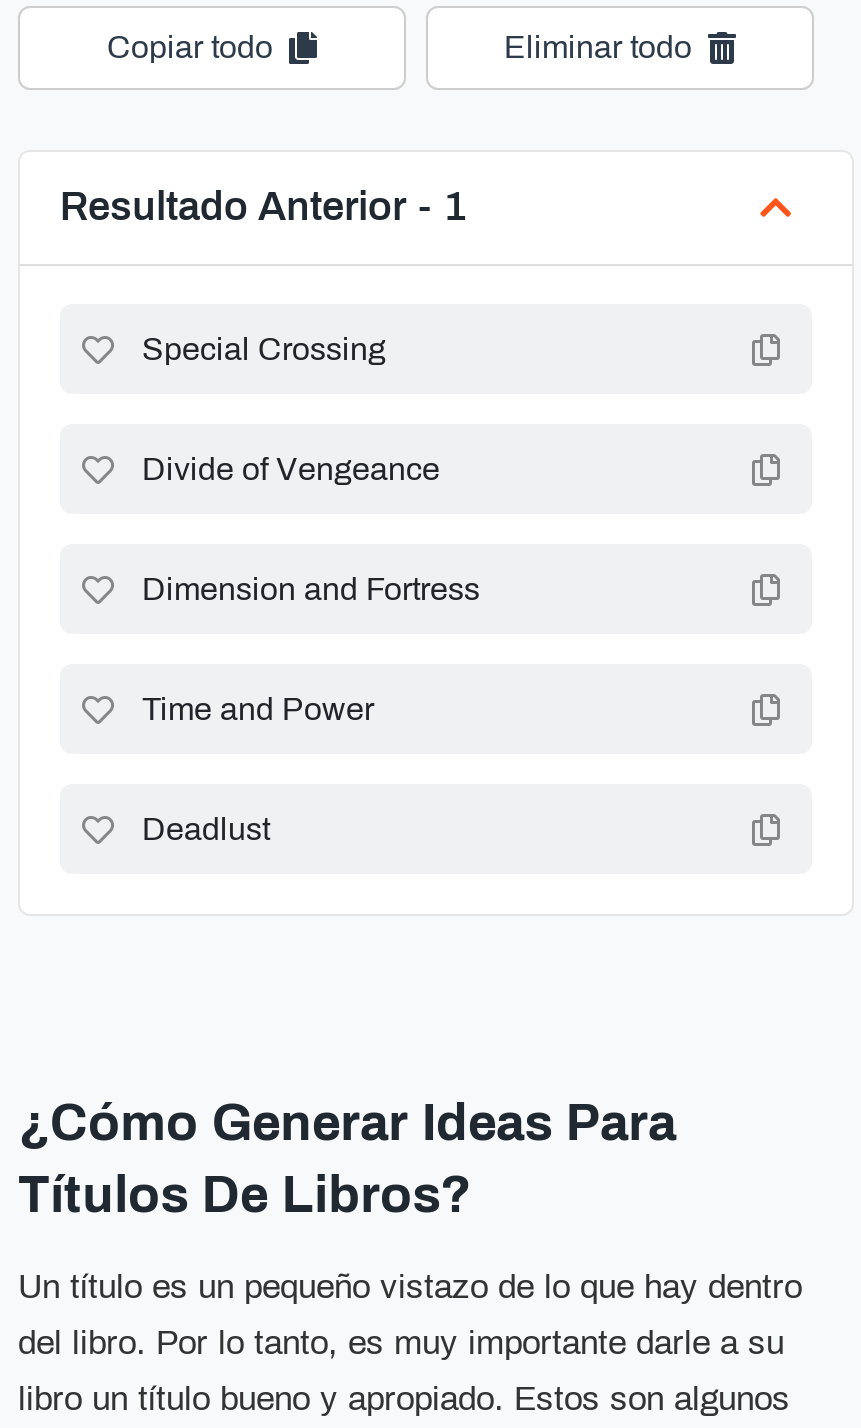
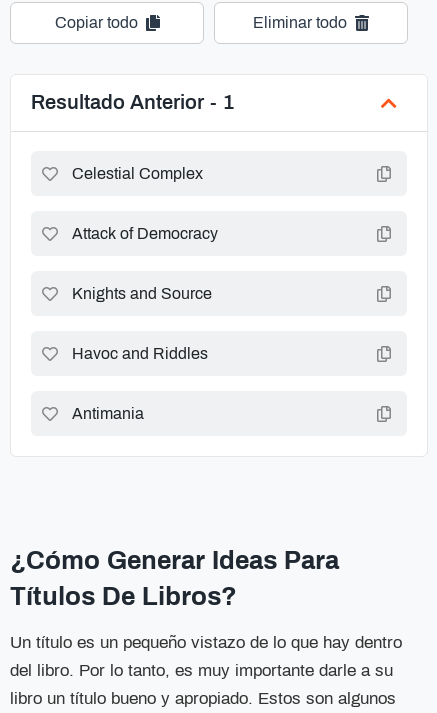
- Special Crossing
+ Celestial Complex

- Divide of Vengeance
+ Attack of Democracy

- Dimension and Fortress
+ Knights and Source

- Time and Power
+ Havoc and Riddles

- Deadlust
+ Antimania
